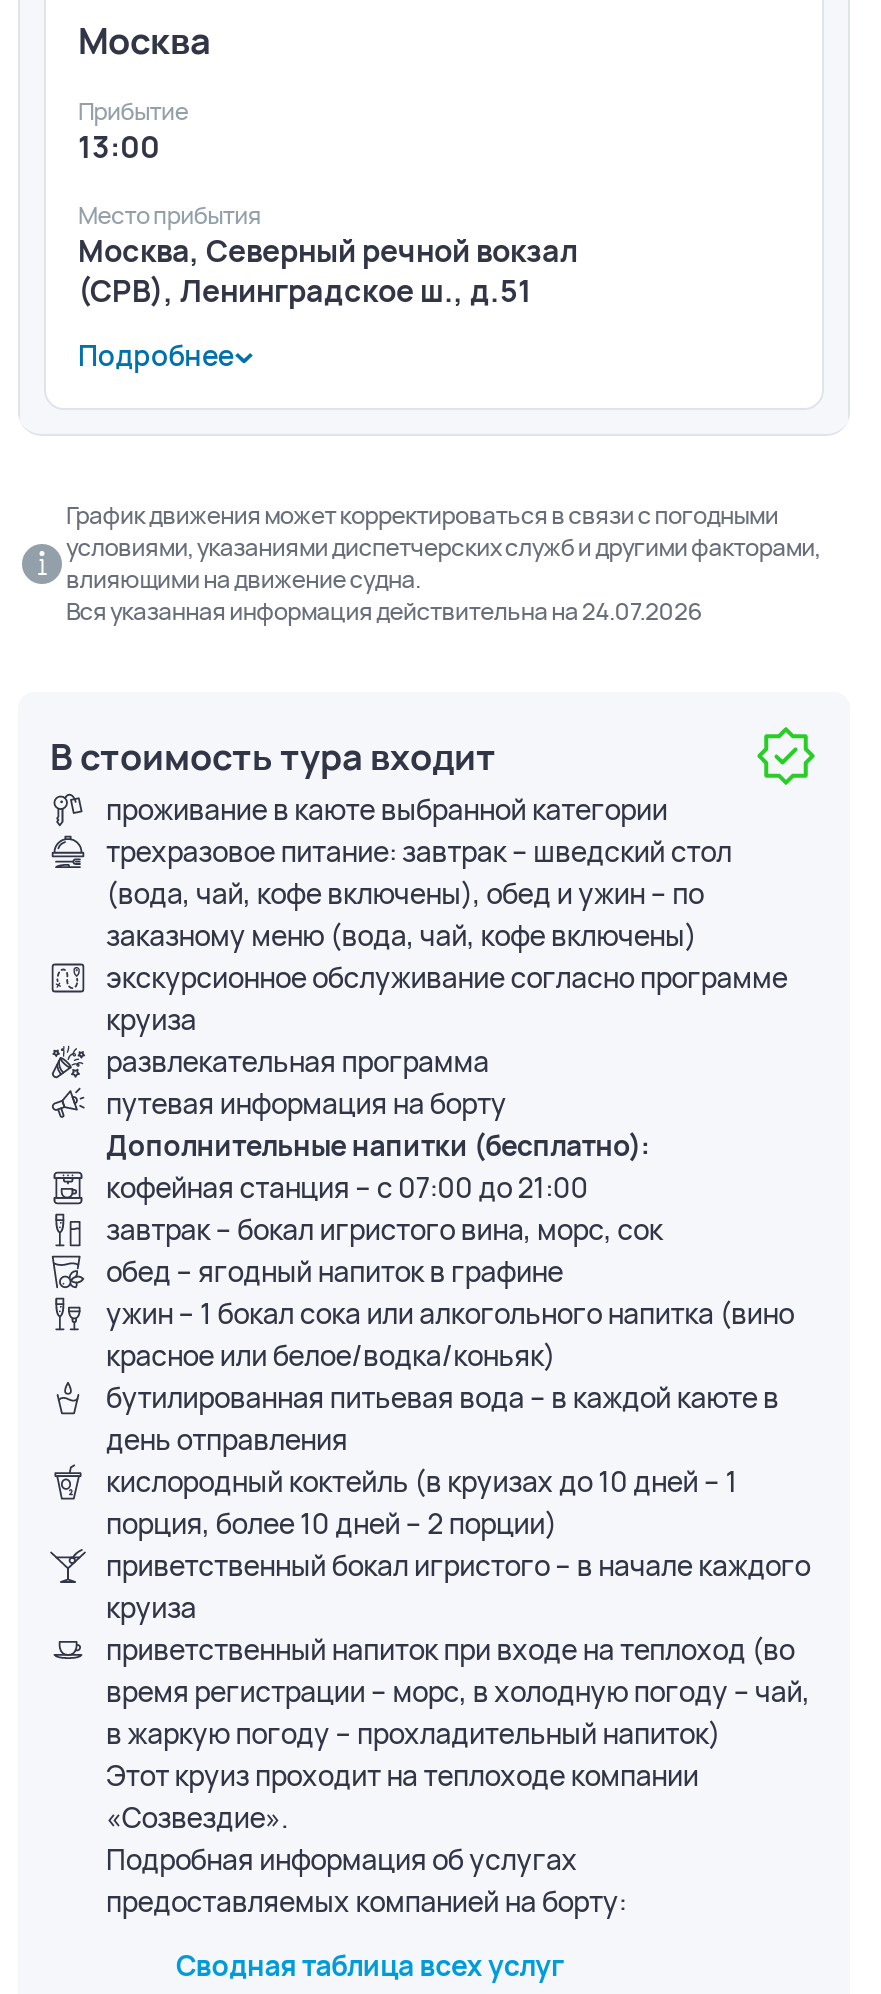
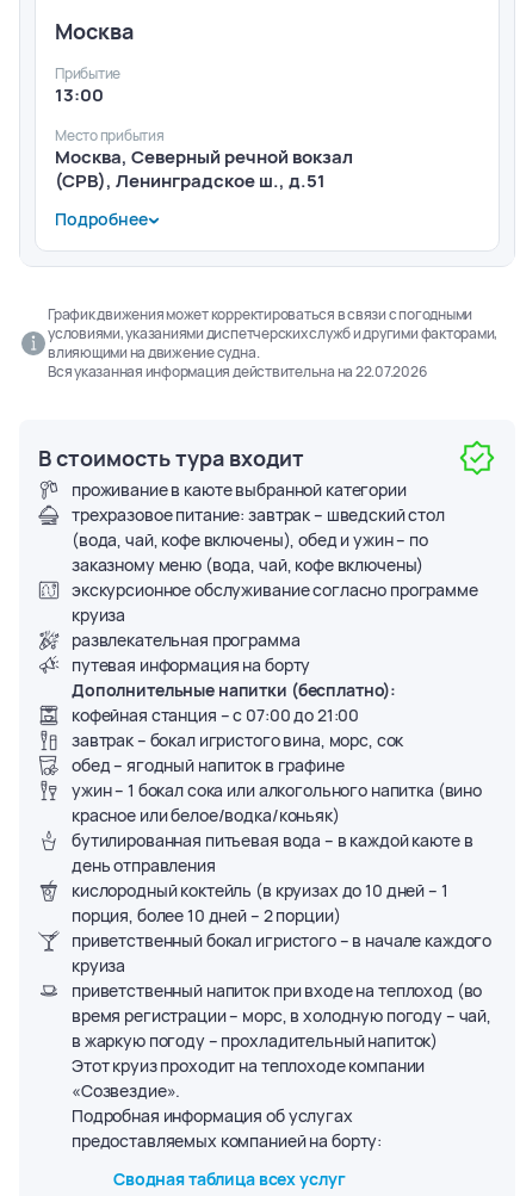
- Вся указанная информация действительна на 24.07.2026
+ Вся указанная информация действительна на 22.07.2026
